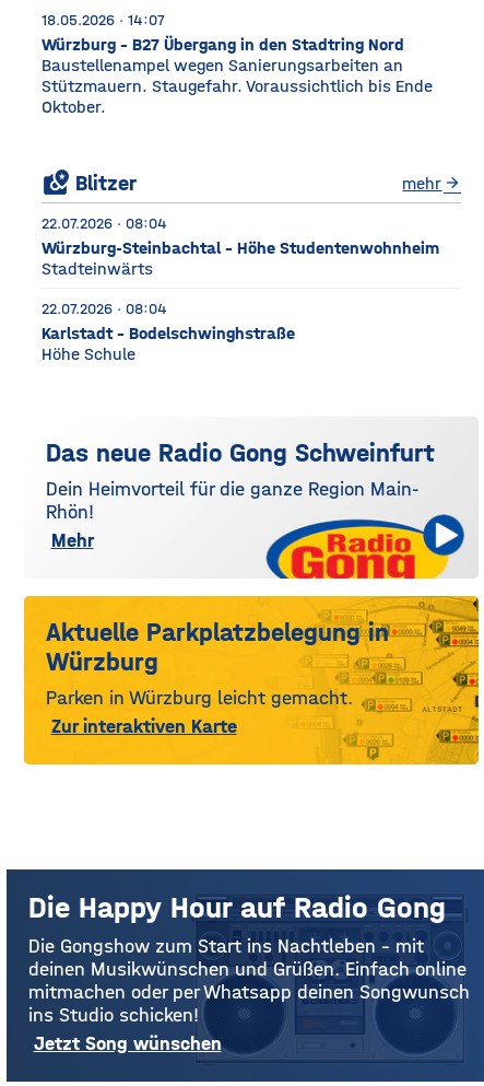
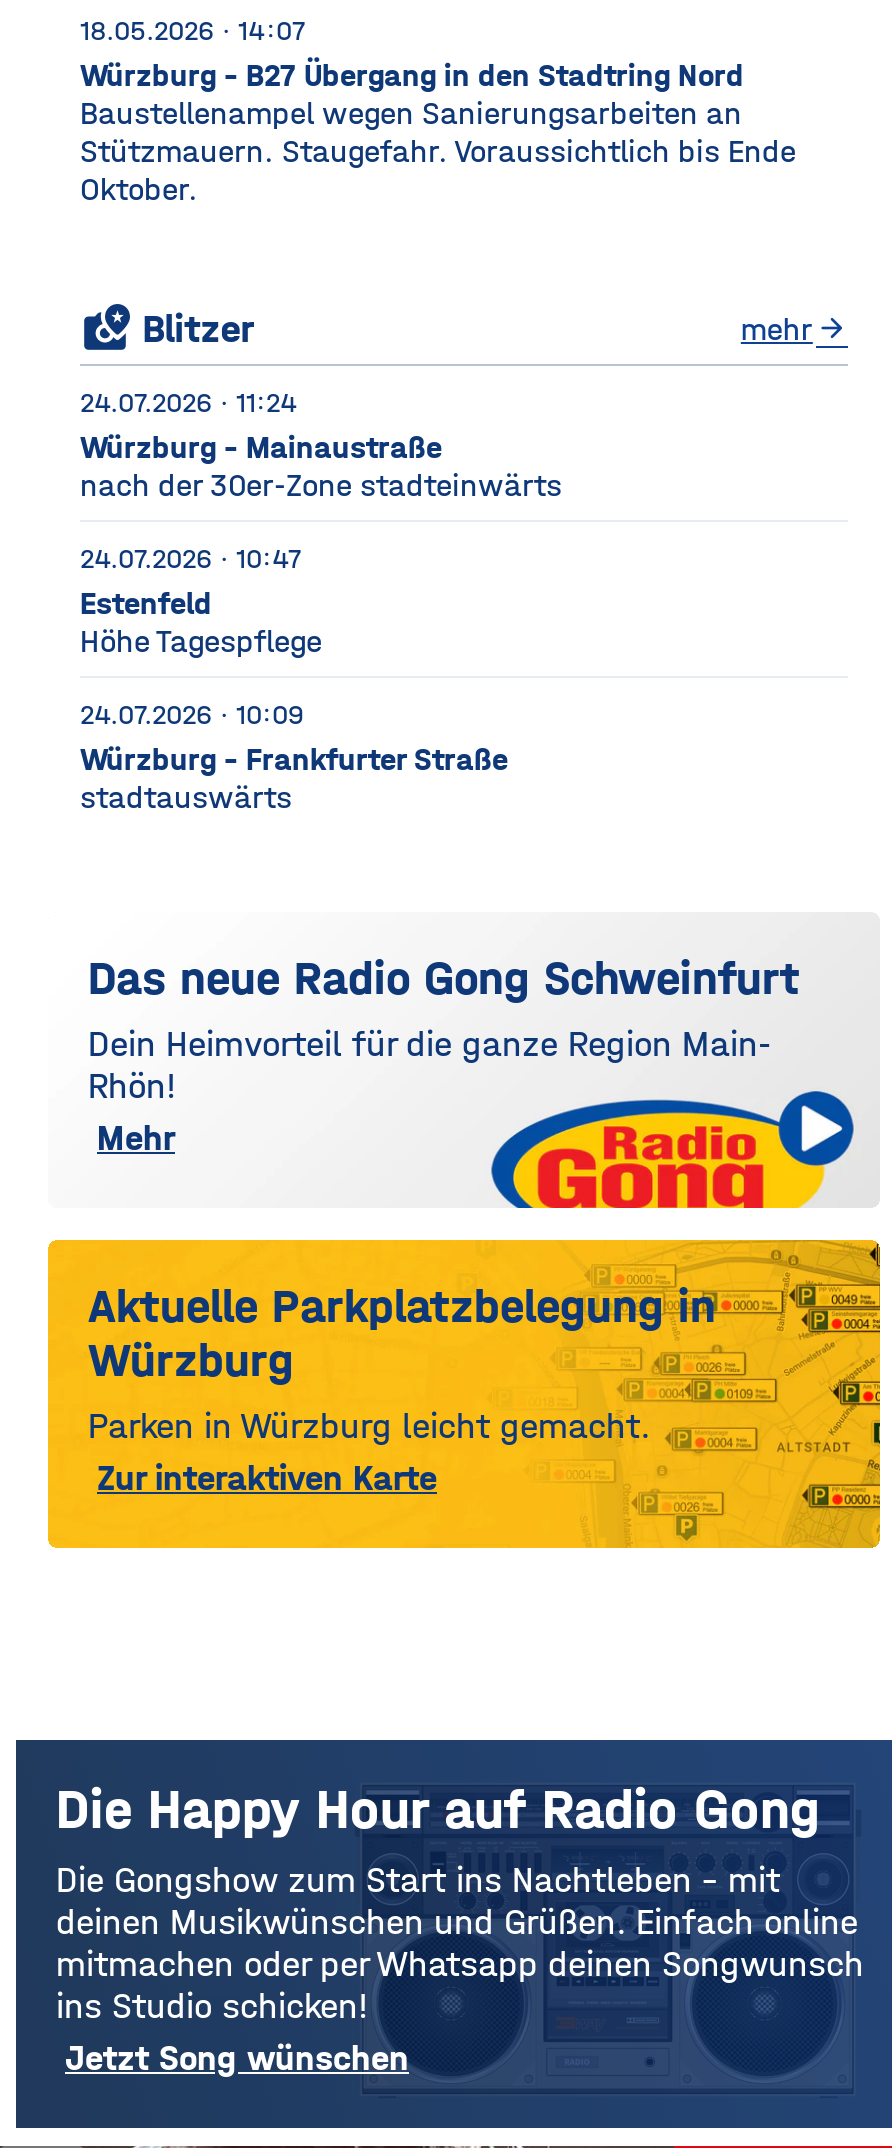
- 22.07.2026 · 08:04
- Würzburg-Steinbachtal - Höhe Studentenwohnheim
- Stadteinwärts
- 22.07.2026 · 08:04
- Karlstadt - Bodelschwinghstraße
- Höhe Schule
+ 24.07.2026 · 11:24
+ Würzburg - Mainaustraße
+ nach der 30er-Zone stadteinwärts
+ 24.07.2026 · 10:47
+ Estenfeld
+ Höhe Tagespflege
+ 24.07.2026 · 10:09
+ Würzburg - Frankfurter Straße
+ stadtauswärts
